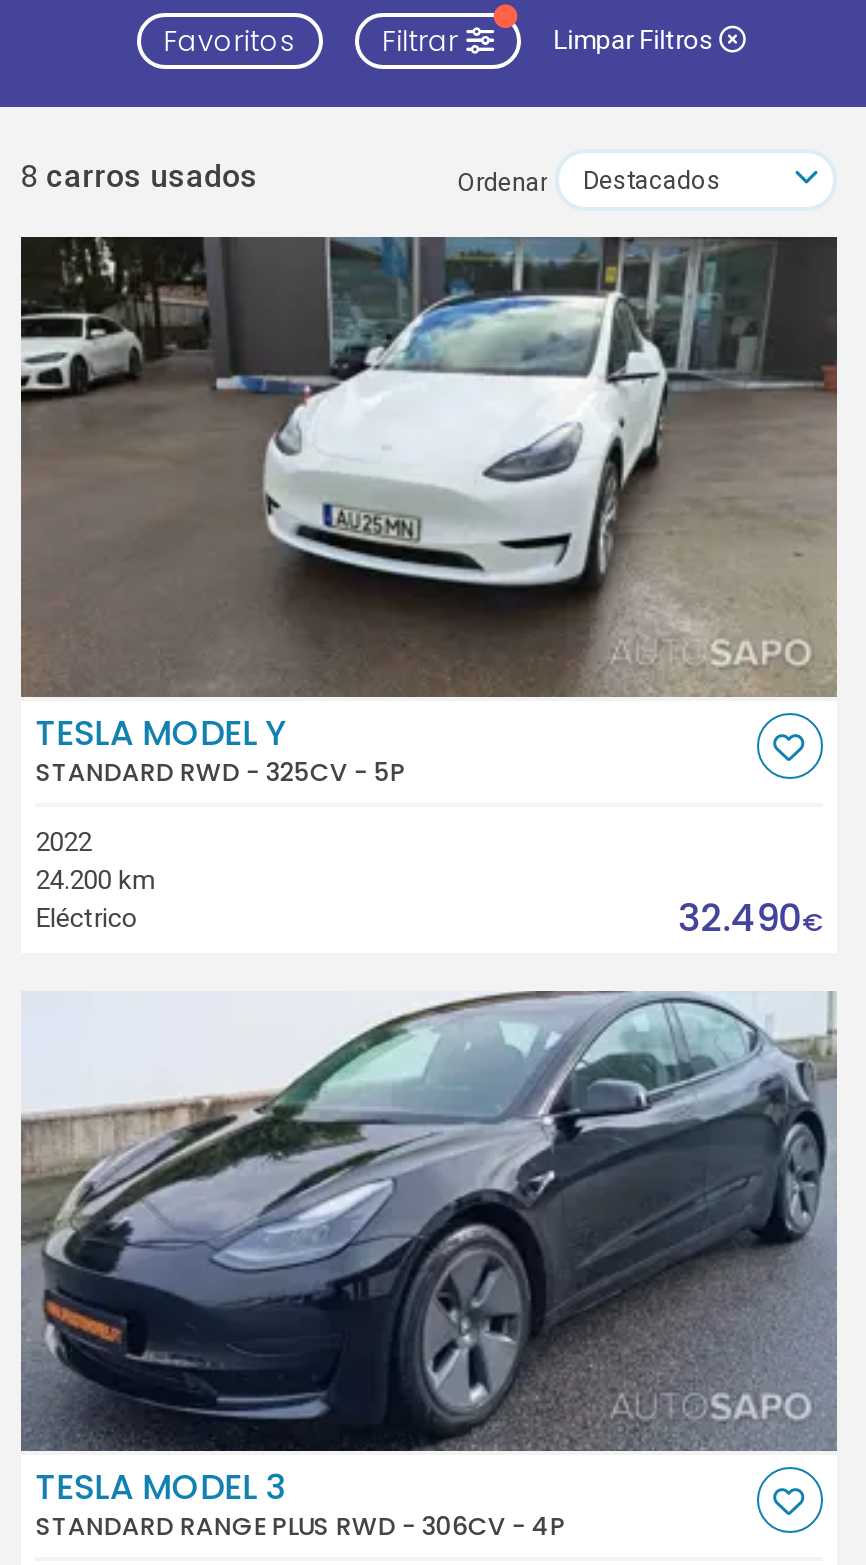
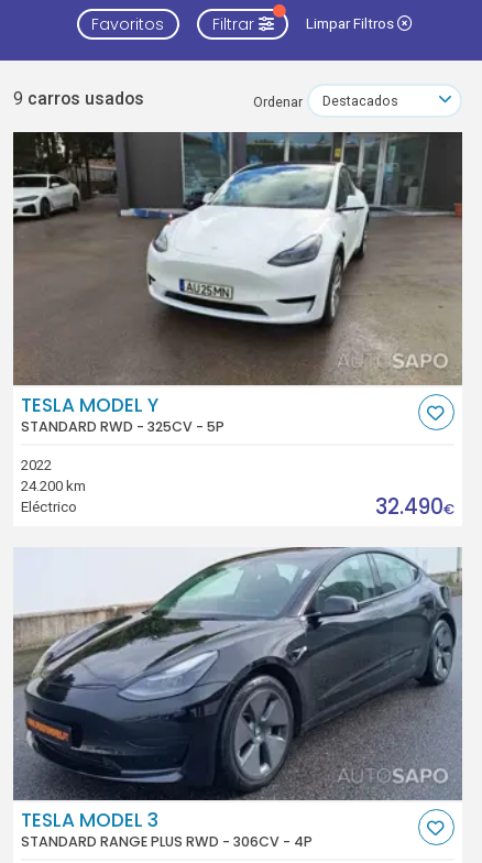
- 8 carros usados
+ 9 carros usados
